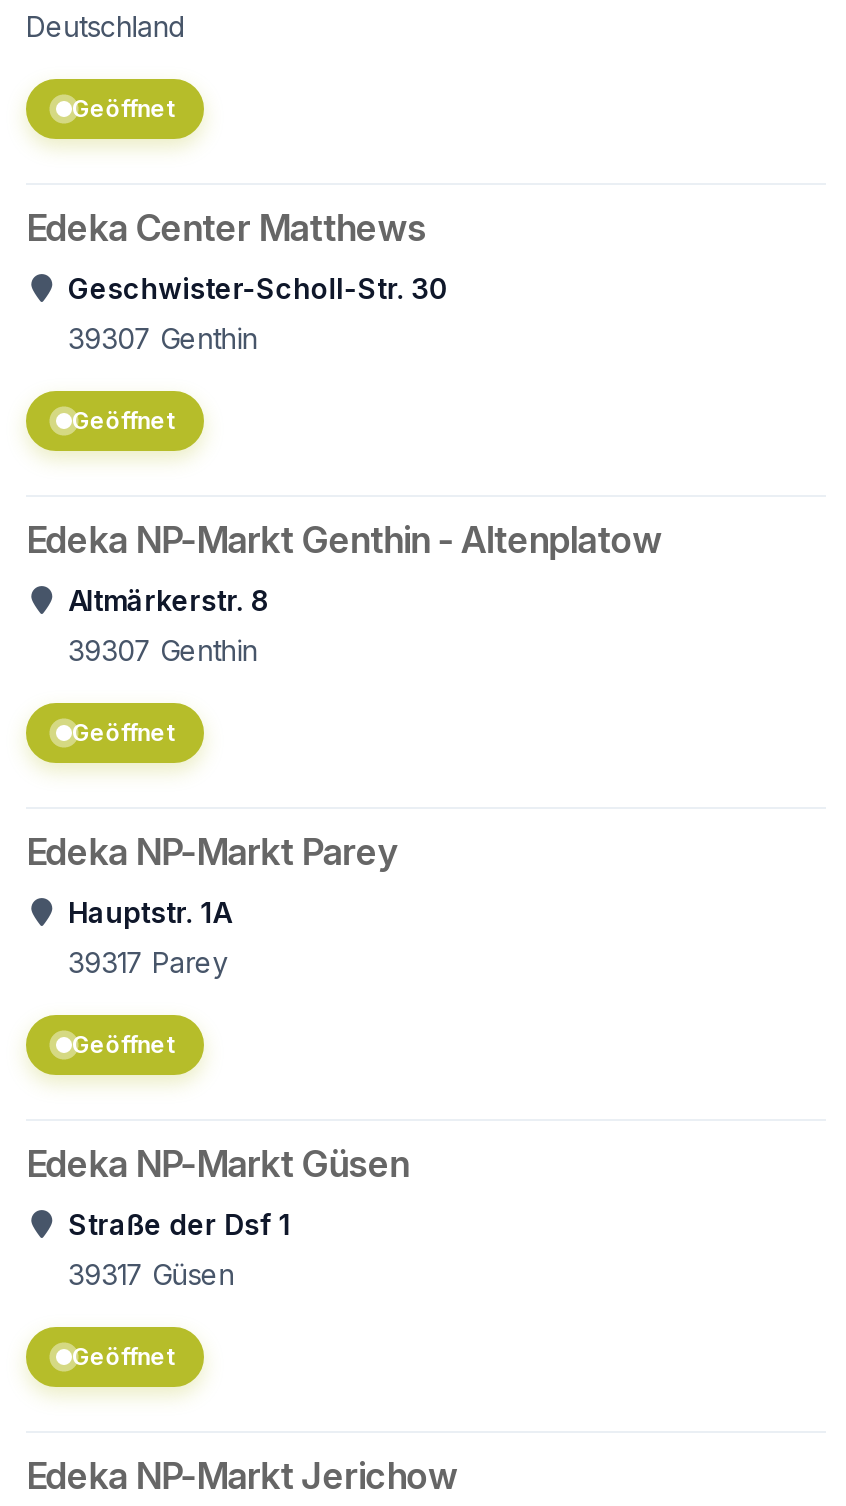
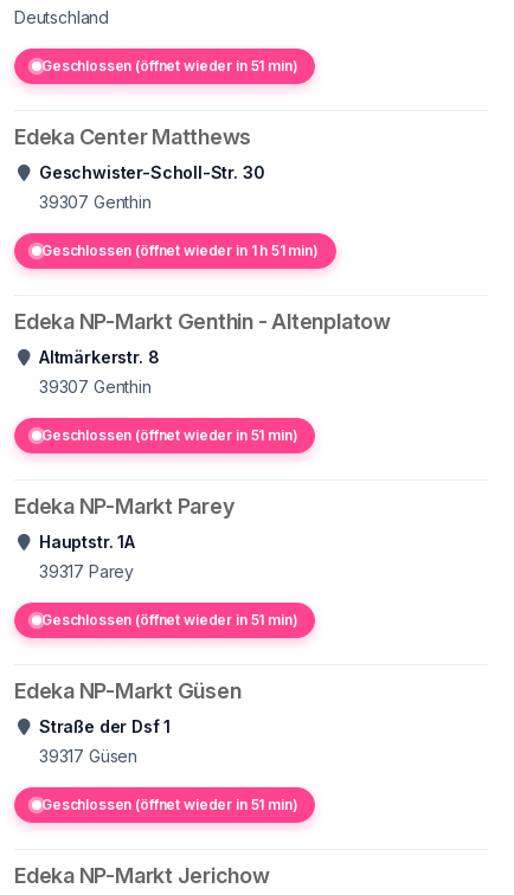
- Geöffnet
+ Geschlossen (öffnet wieder in 51 min)

- Geöffnet
+ Geschlossen (öffnet wieder in 1 h 51 min)

- Geöffnet
+ Geschlossen (öffnet wieder in 51 min)

- Geöffnet
+ Geschlossen (öffnet wieder in 51 min)

- Geöffnet
+ Geschlossen (öffnet wieder in 51 min)
